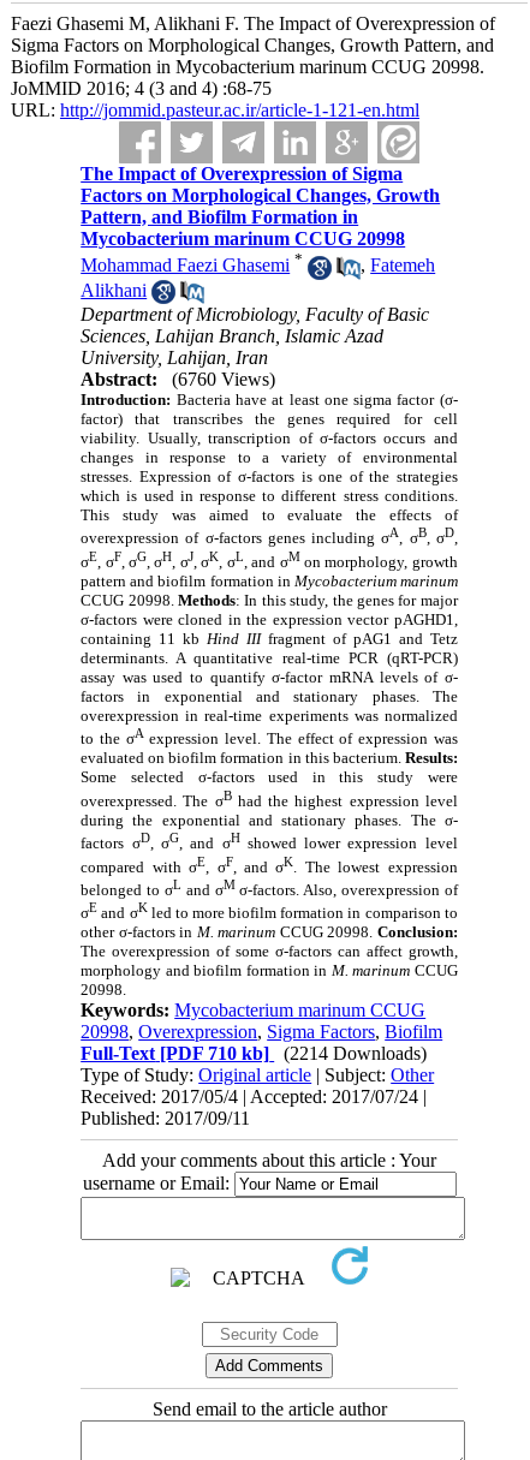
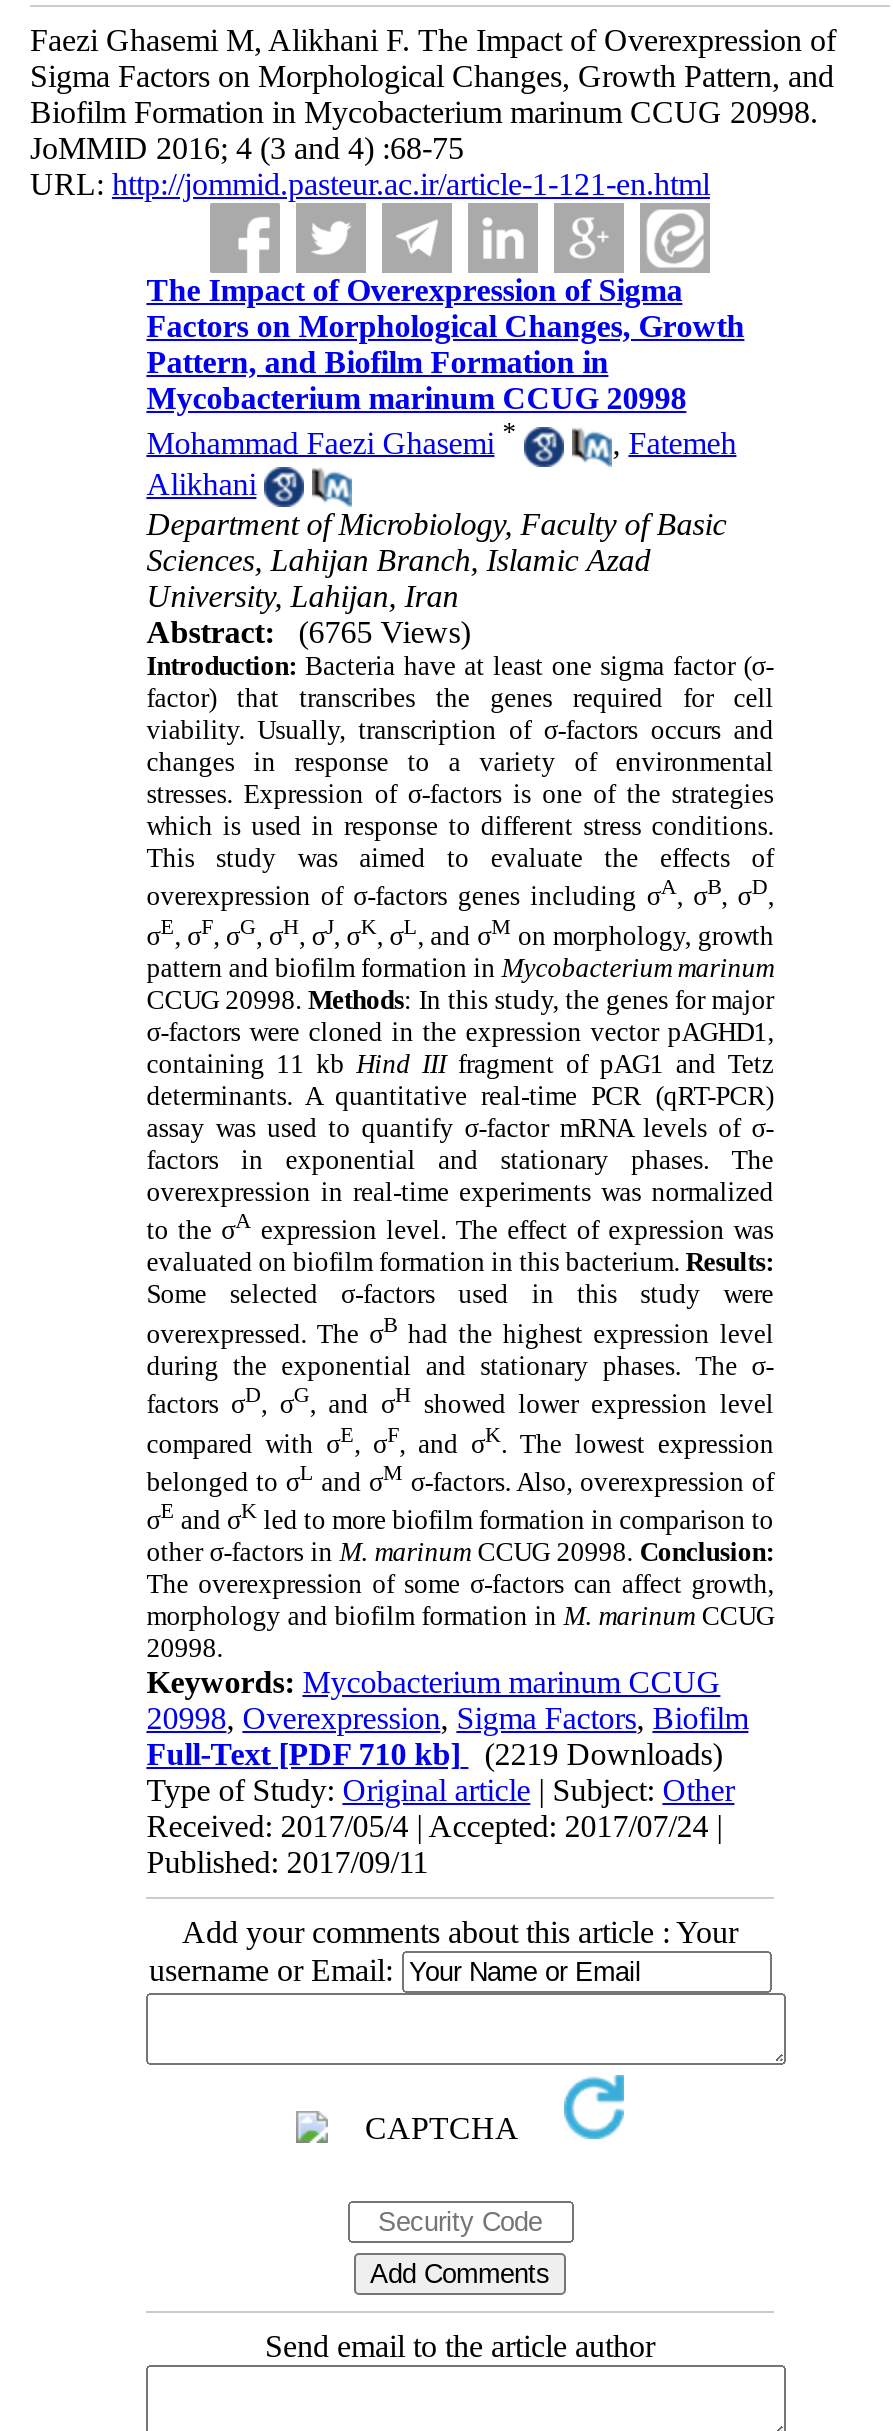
- Abstract: (6760 Views)
+ Abstract: (6765 Views)

- Full-Text [PDF 710 kb] (2214 Downloads)
+ Full-Text [PDF 710 kb] (2219 Downloads)
